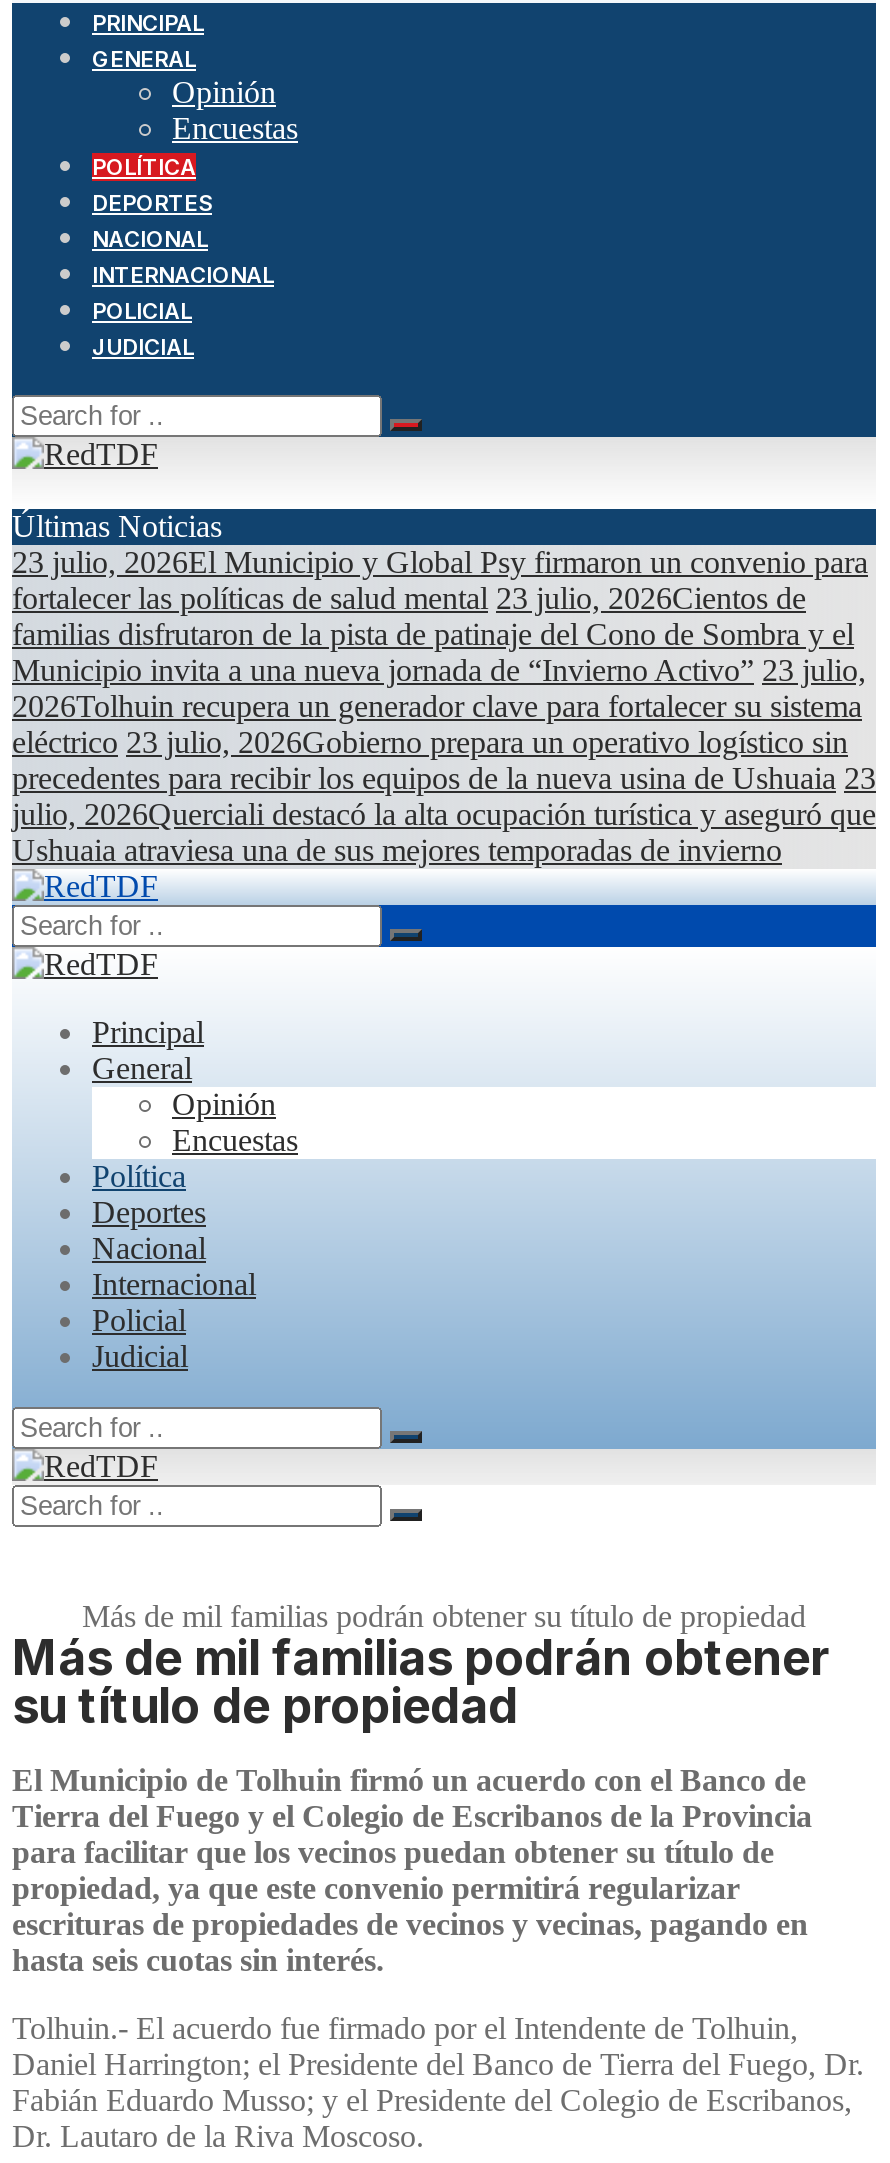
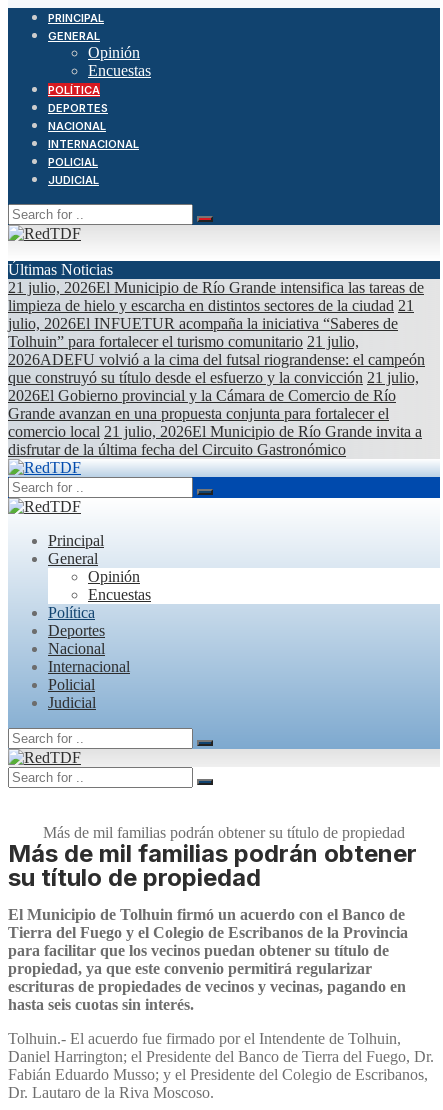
- 23 julio, 2026El Municipio y Global Psy firmaron un convenio para
- fortalecer las políticas de salud mental 23 julio, 2026Cientos de
- familias disfrutaron de la pista de patinaje del Cono de Sombra y el
- Municipio invita a una nueva jornada de “Invierno Activo” 23 julio,
- 2026Tolhuin recupera un generador clave para fortalecer su sistema
- eléctrico 23 julio, 2026Gobierno prepara un operativo logístico sin
- precedentes para recibir los equipos de la nueva usina de Ushuaia 23
- julio, 2026Querciali destacó la alta ocupación turística y aseguró que
- Ushuaia atraviesa una de sus mejores temporadas de invierno
+ 21 julio, 2026El Municipio de Río Grande intensifica las tareas de
+ limpieza de hielo y escarcha en distintos sectores de la ciudad 21
+ julio, 2026El INFUETUR acompaña la iniciativa “Saberes de
+ Tolhuin” para fortalecer el turismo comunitario 21 julio,
+ 2026ADEFU volvió a la cima del futsal riograndense: el campeón
+ que construyó su título desde el esfuerzo y la convicción 21 julio,
+ 2026El Gobierno provincial y la Cámara de Comercio de Río
+ Grande avanzan en una propuesta conjunta para fortalecer el
+ comercio local 21 julio, 2026El Municipio de Río Grande invita a
+ disfrutar de la última fecha del Circuito Gastronómico
